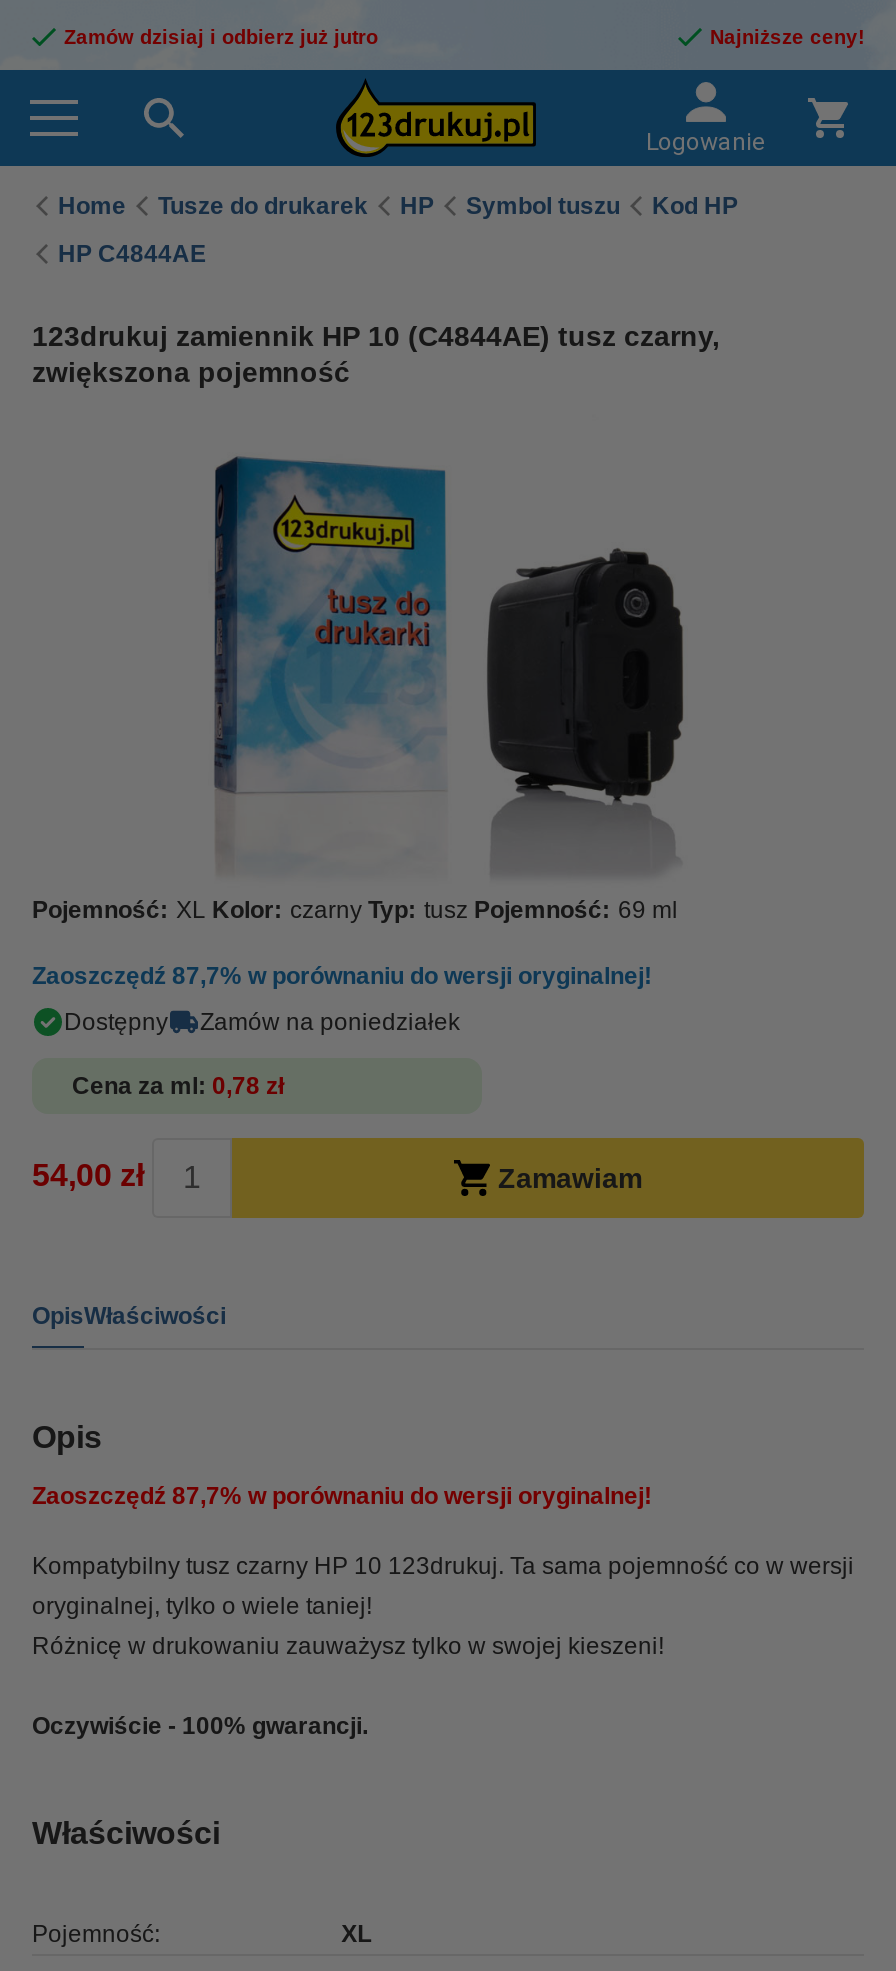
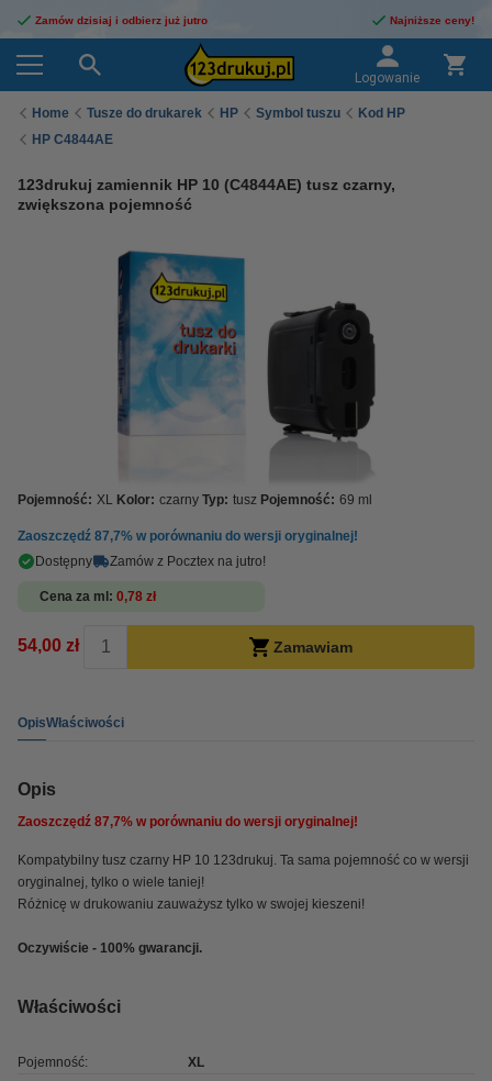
- Zamów na poniedziałek
+ Zamów z Pocztex na jutro!
